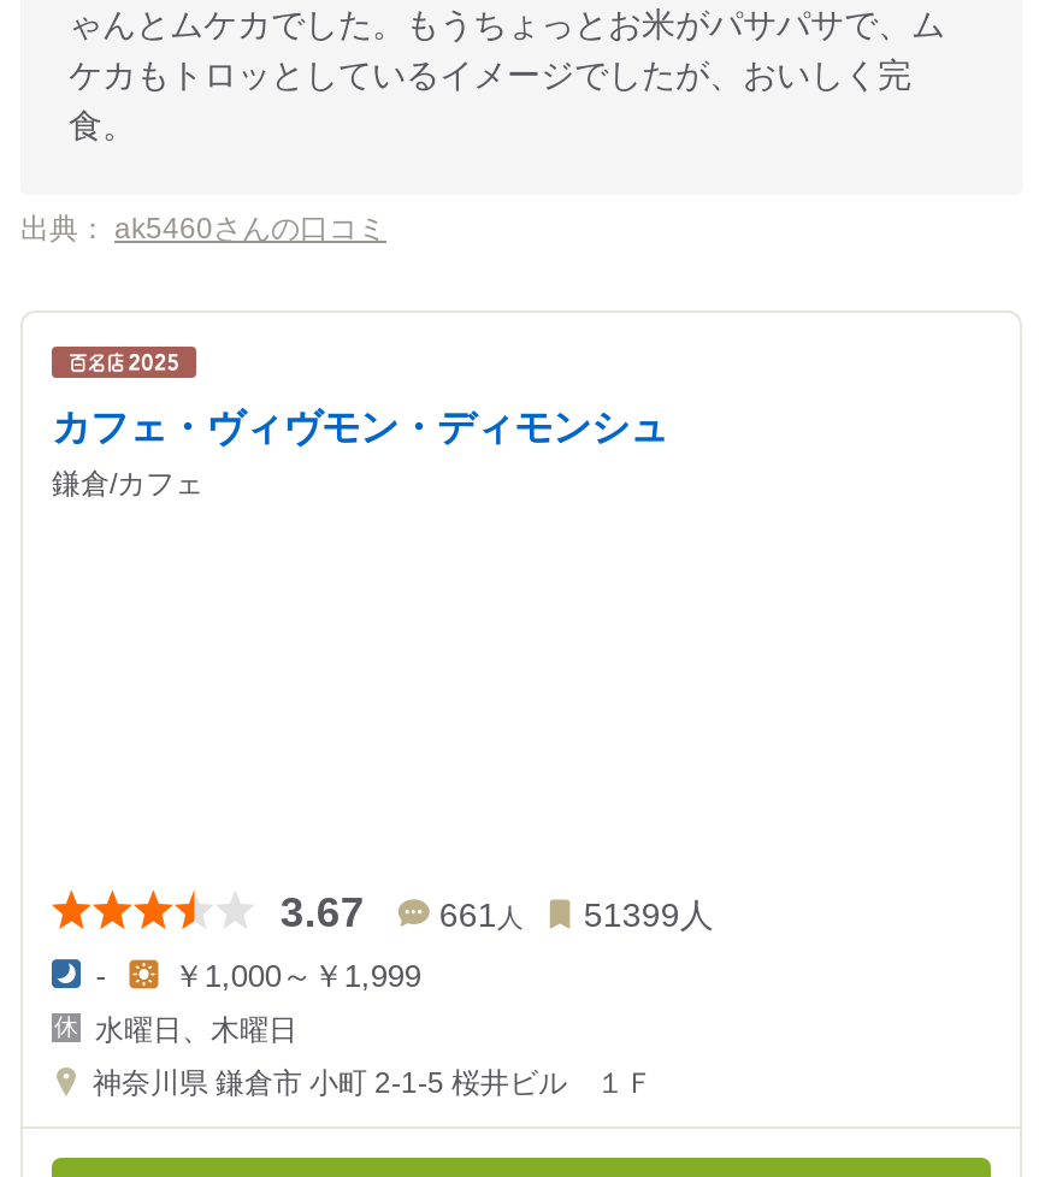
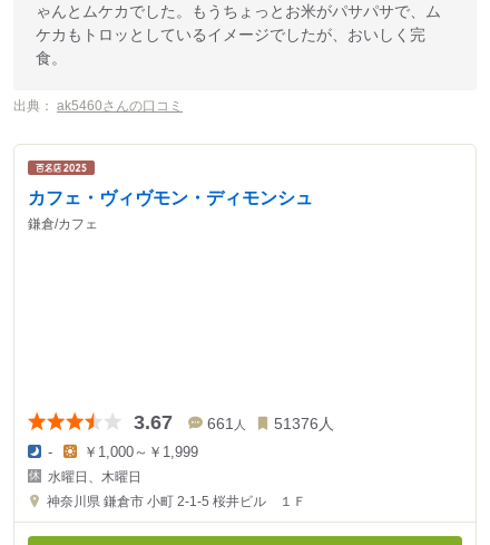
- 3.67 661人 51399人
+ 3.67 661人 51376人
